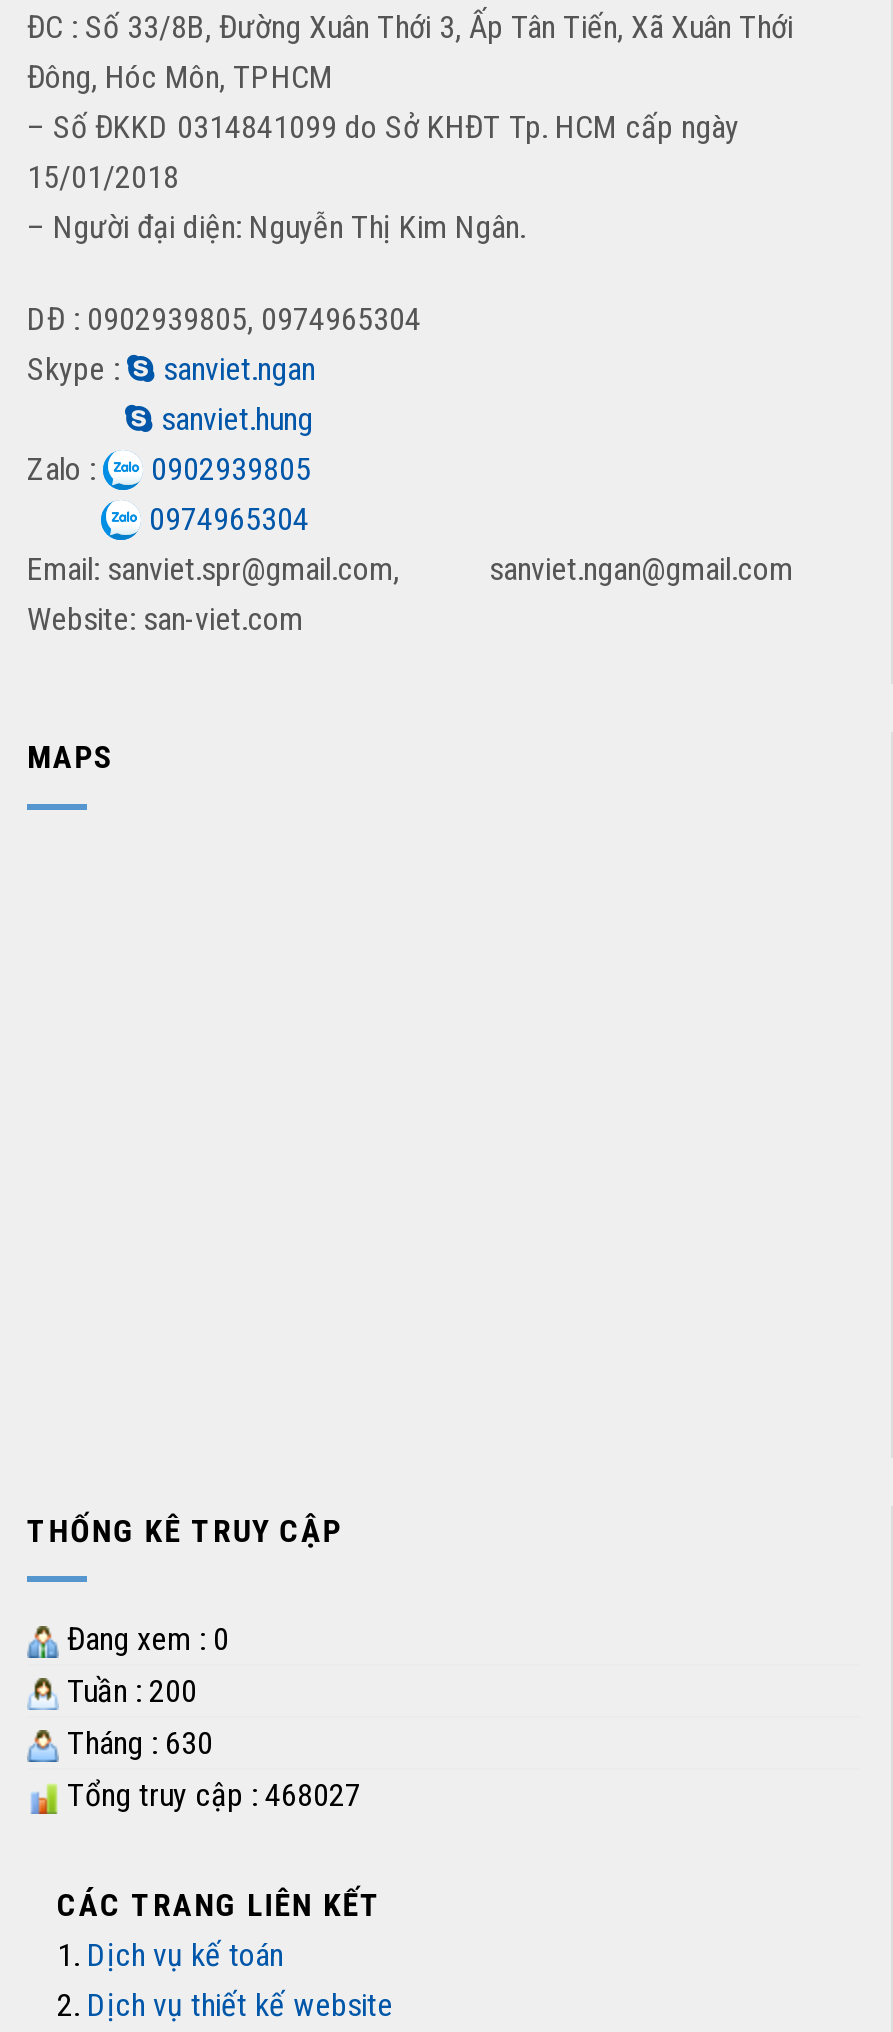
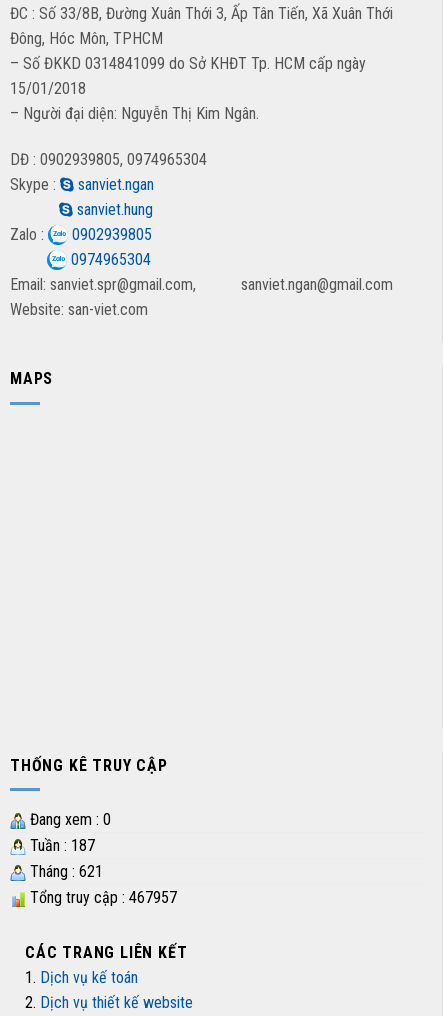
- Tuần : 200
+ Tuần : 187

- Tháng : 630
+ Tháng : 621

- Tổng truy cập : 468027
+ Tổng truy cập : 467957
